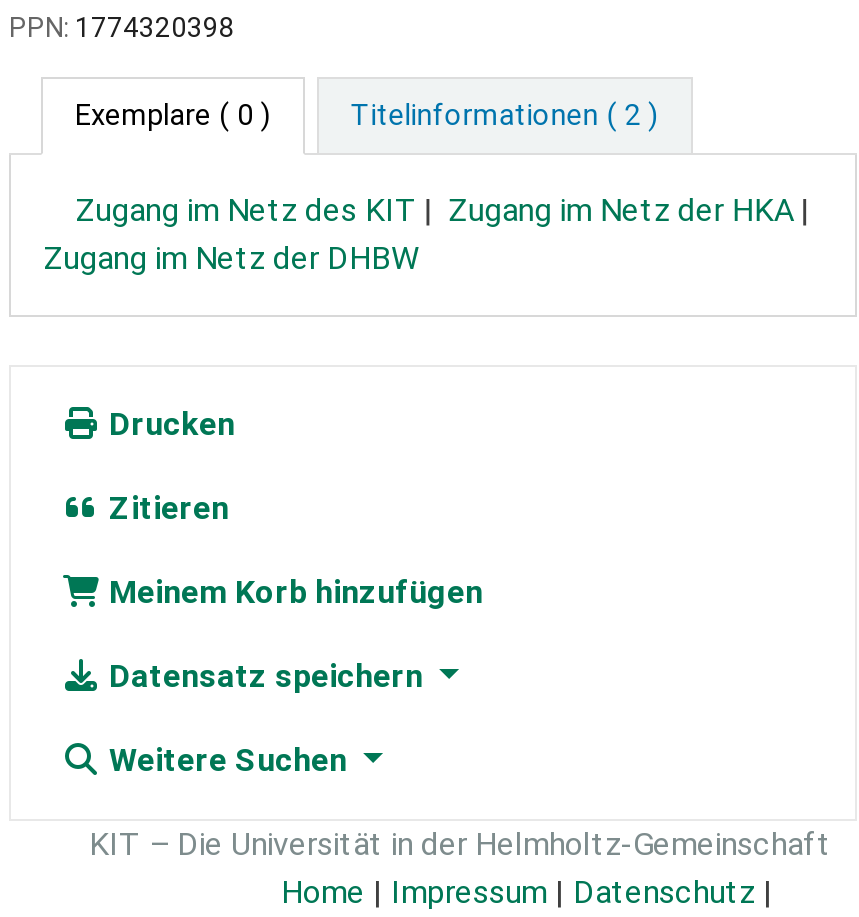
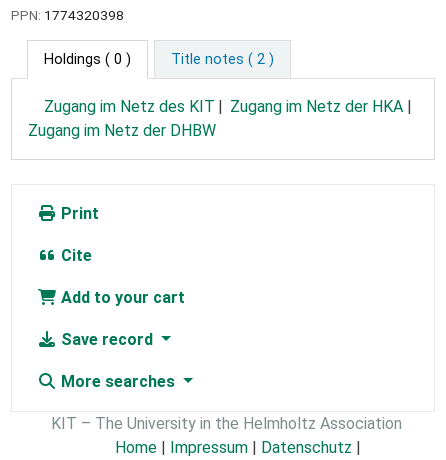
- Exemplare ( 0 )
- Titelinformationen ( 2 )
+ Holdings ( 0 )
+ Title notes ( 2 )

- Drucken
+ Print

- Zitieren
+ Cite

- Meinem Korb hinzufügen
+ Add to your cart

- Datensatz speichern
+ Save record

- Weitere Suchen
+ More searches

- KIT – Die Universität in der Helmholtz-Gemeinschaft
+ KIT – The University in the Helmholtz Association
